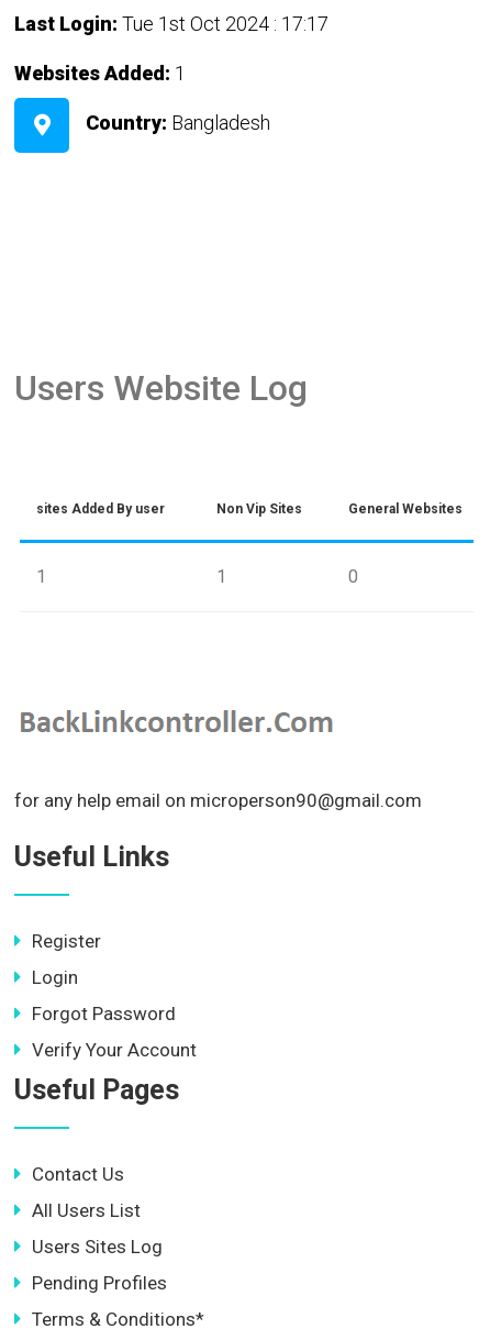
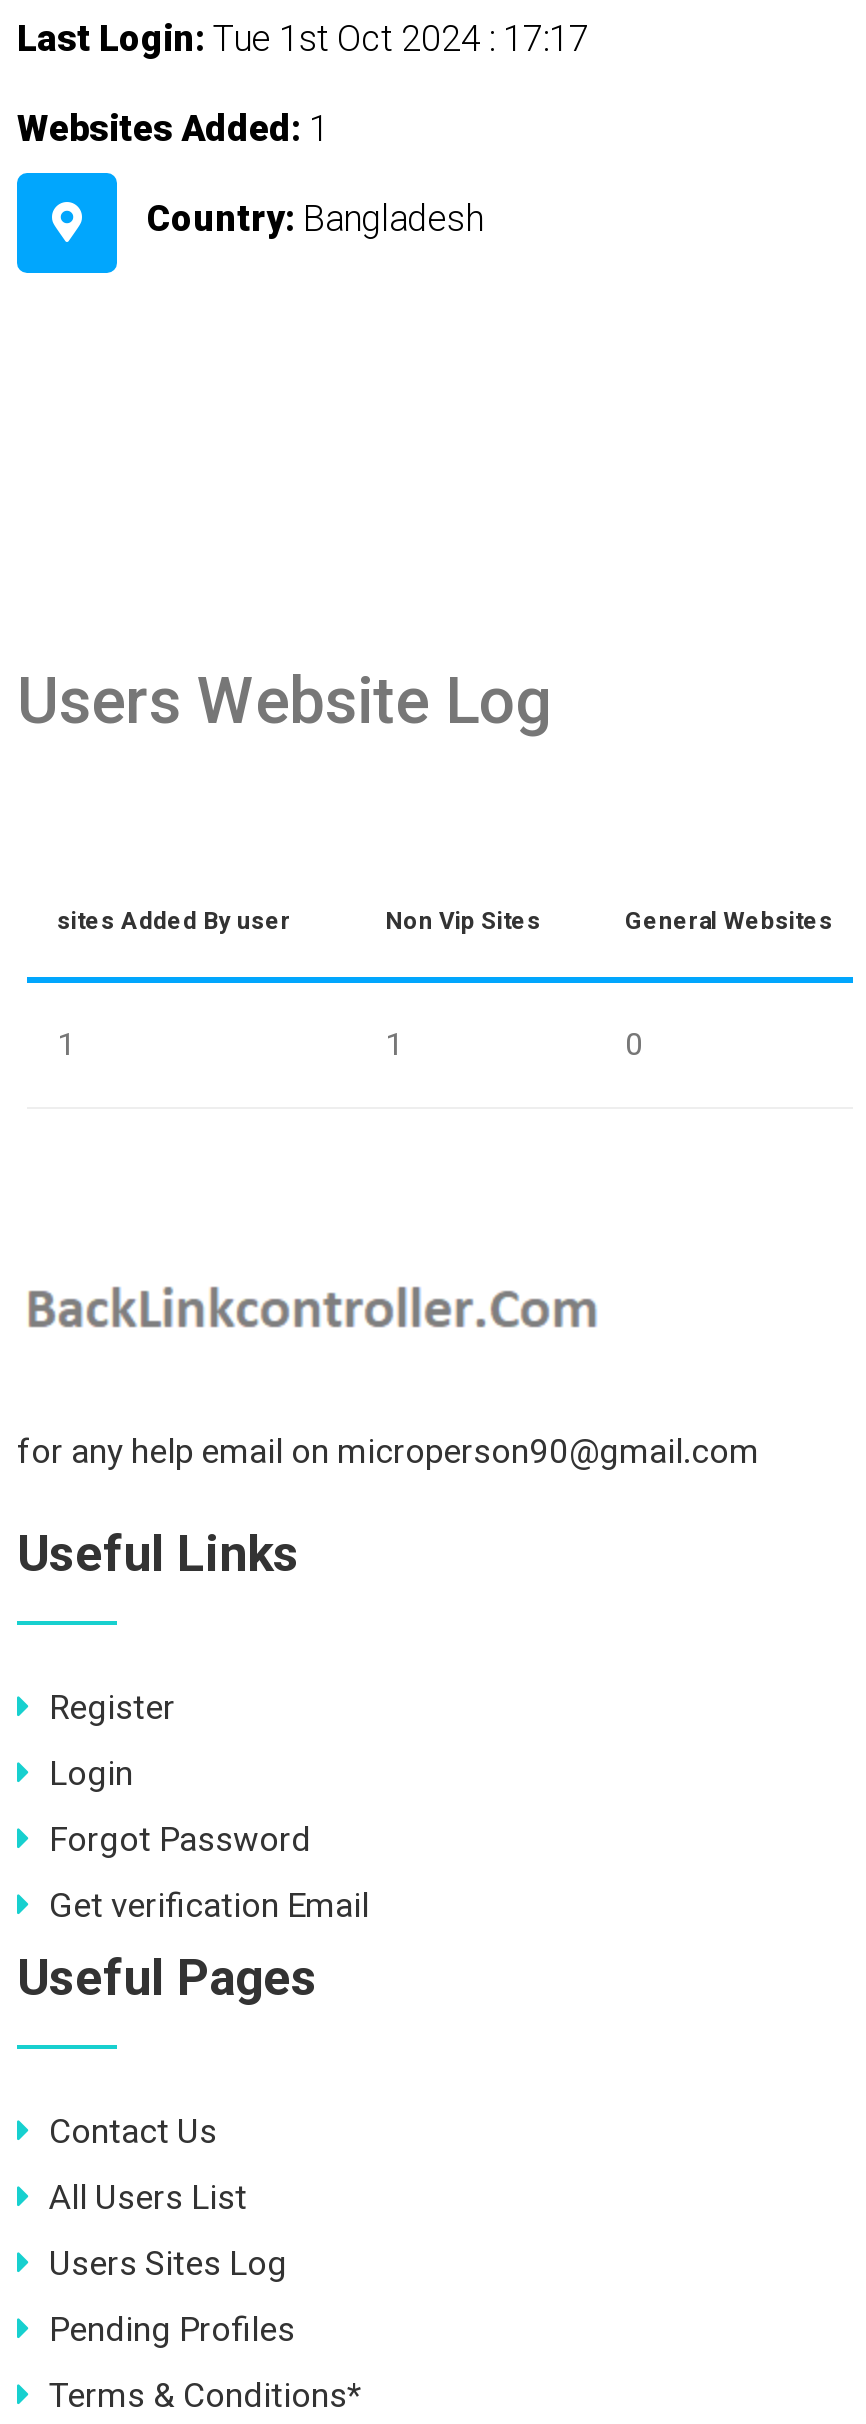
- Verify Your Account
+ Get verification Email
